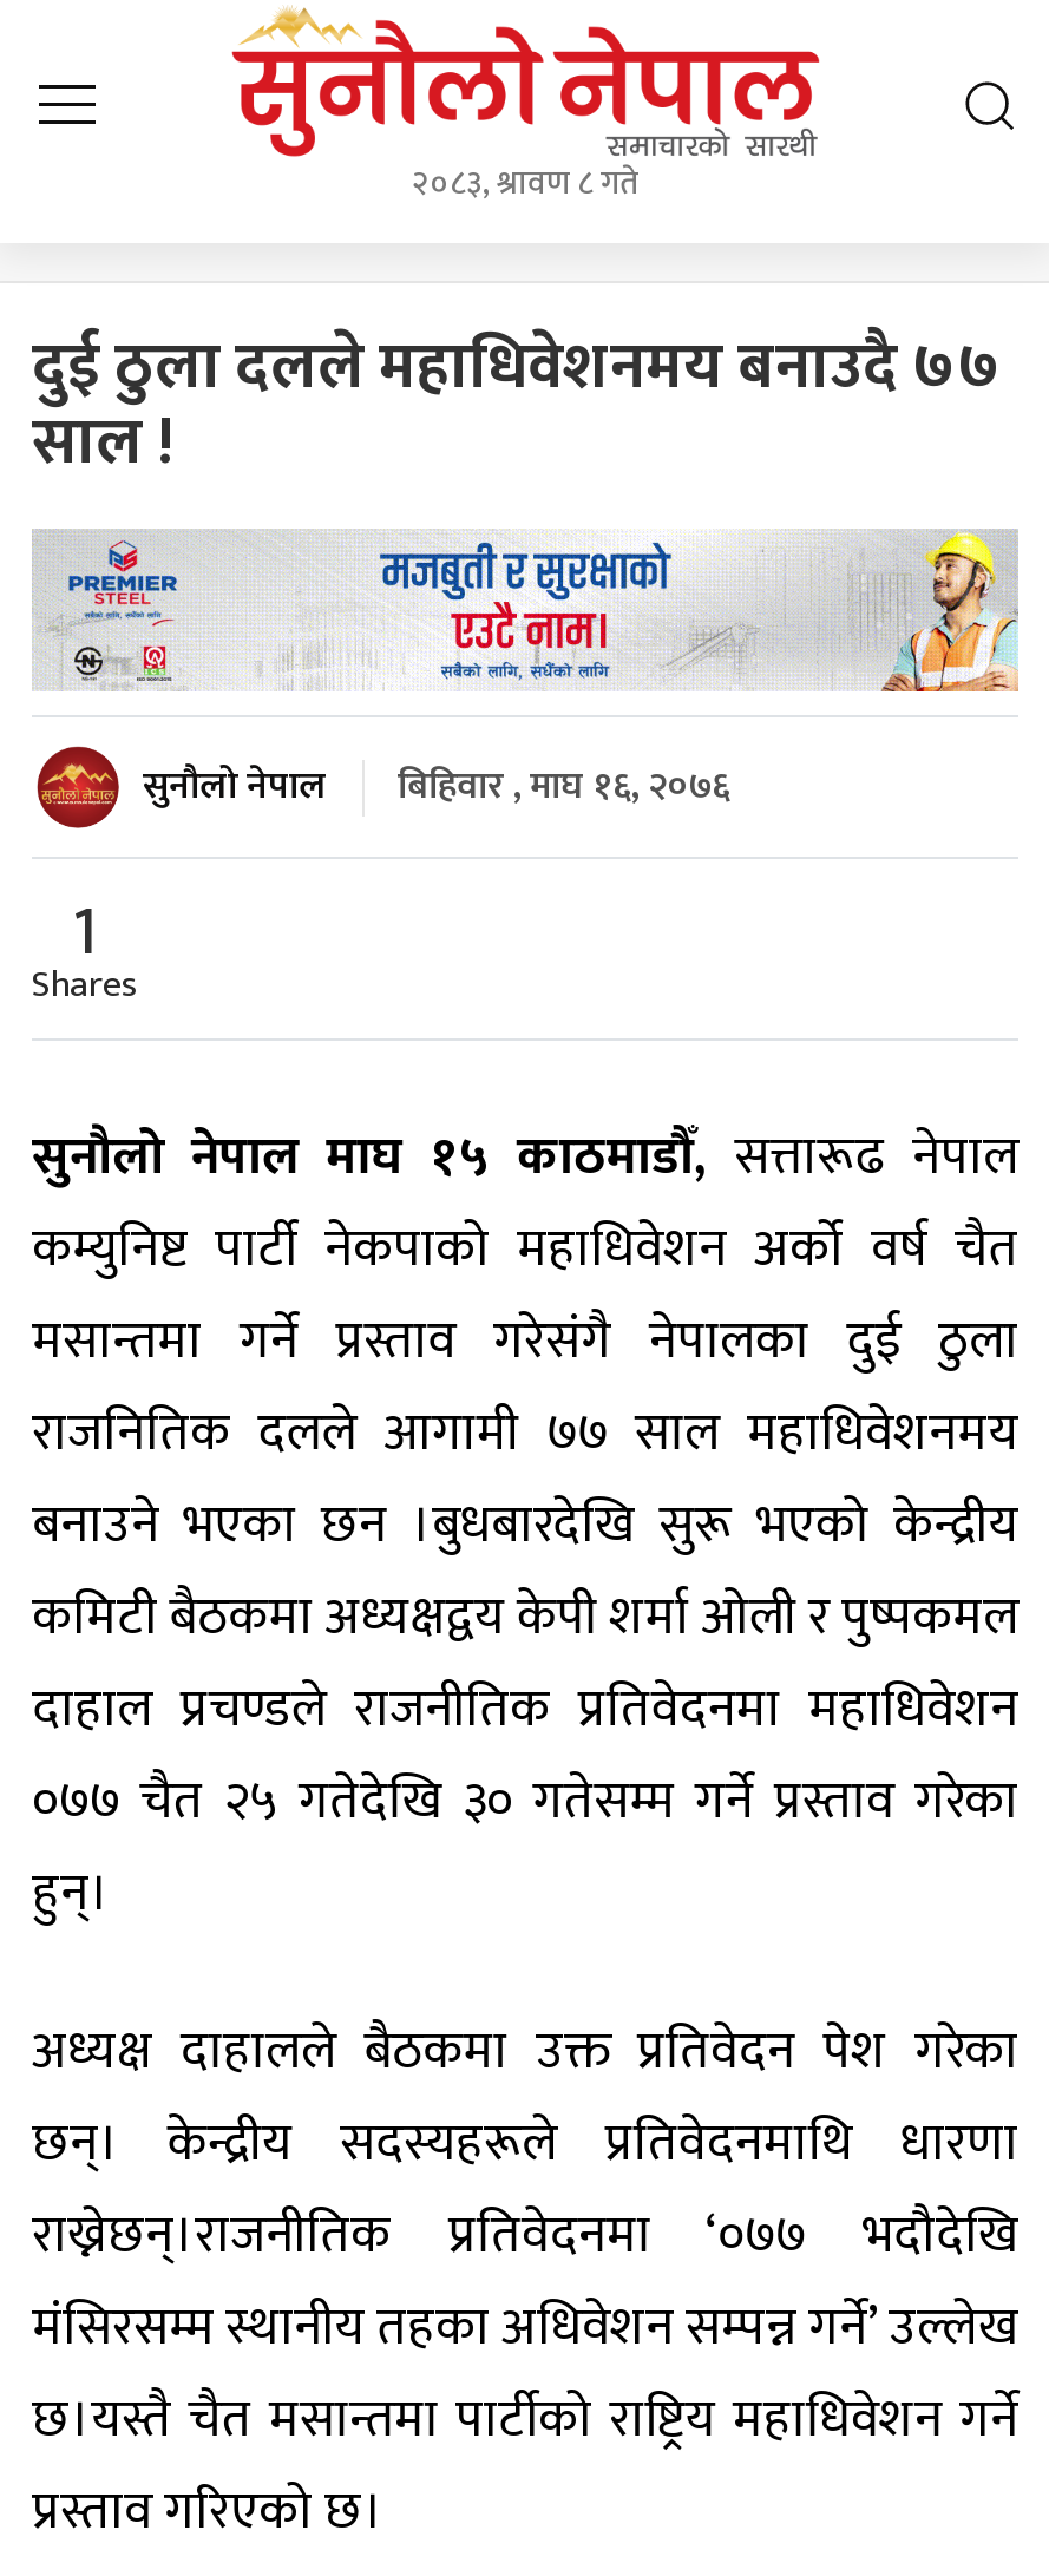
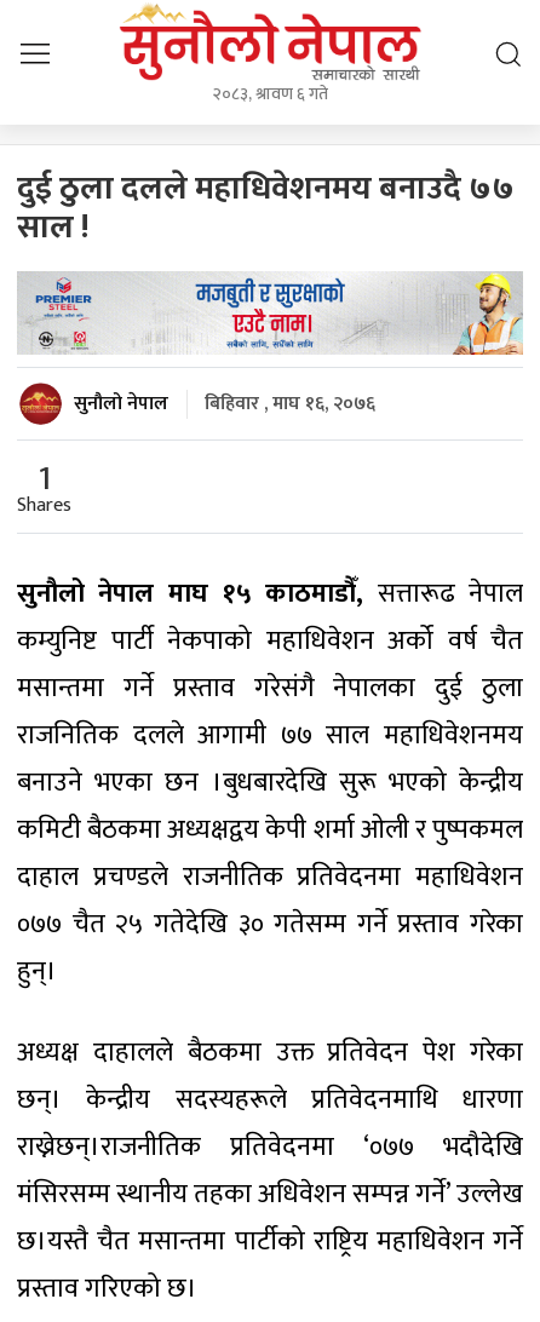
- २०८३, श्रावण ८ गते
+ २०८३, श्रावण ६ गते
